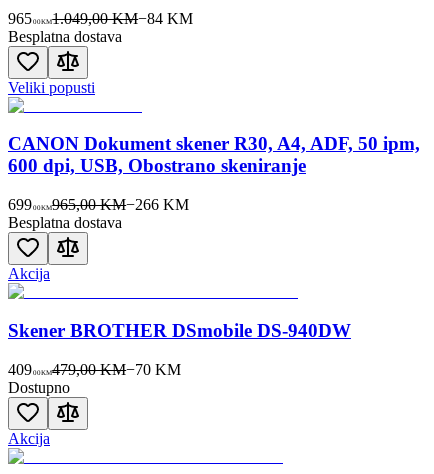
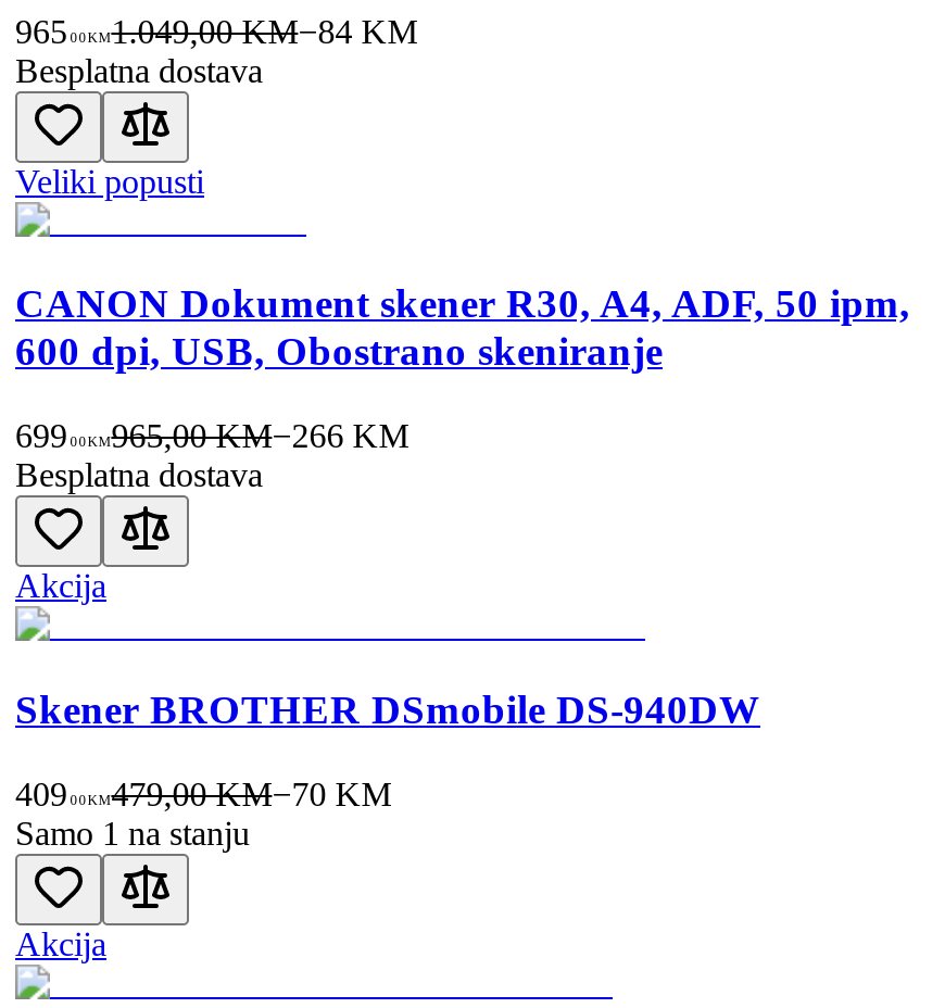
- Dostupno
+ Samo 1 na stanju
